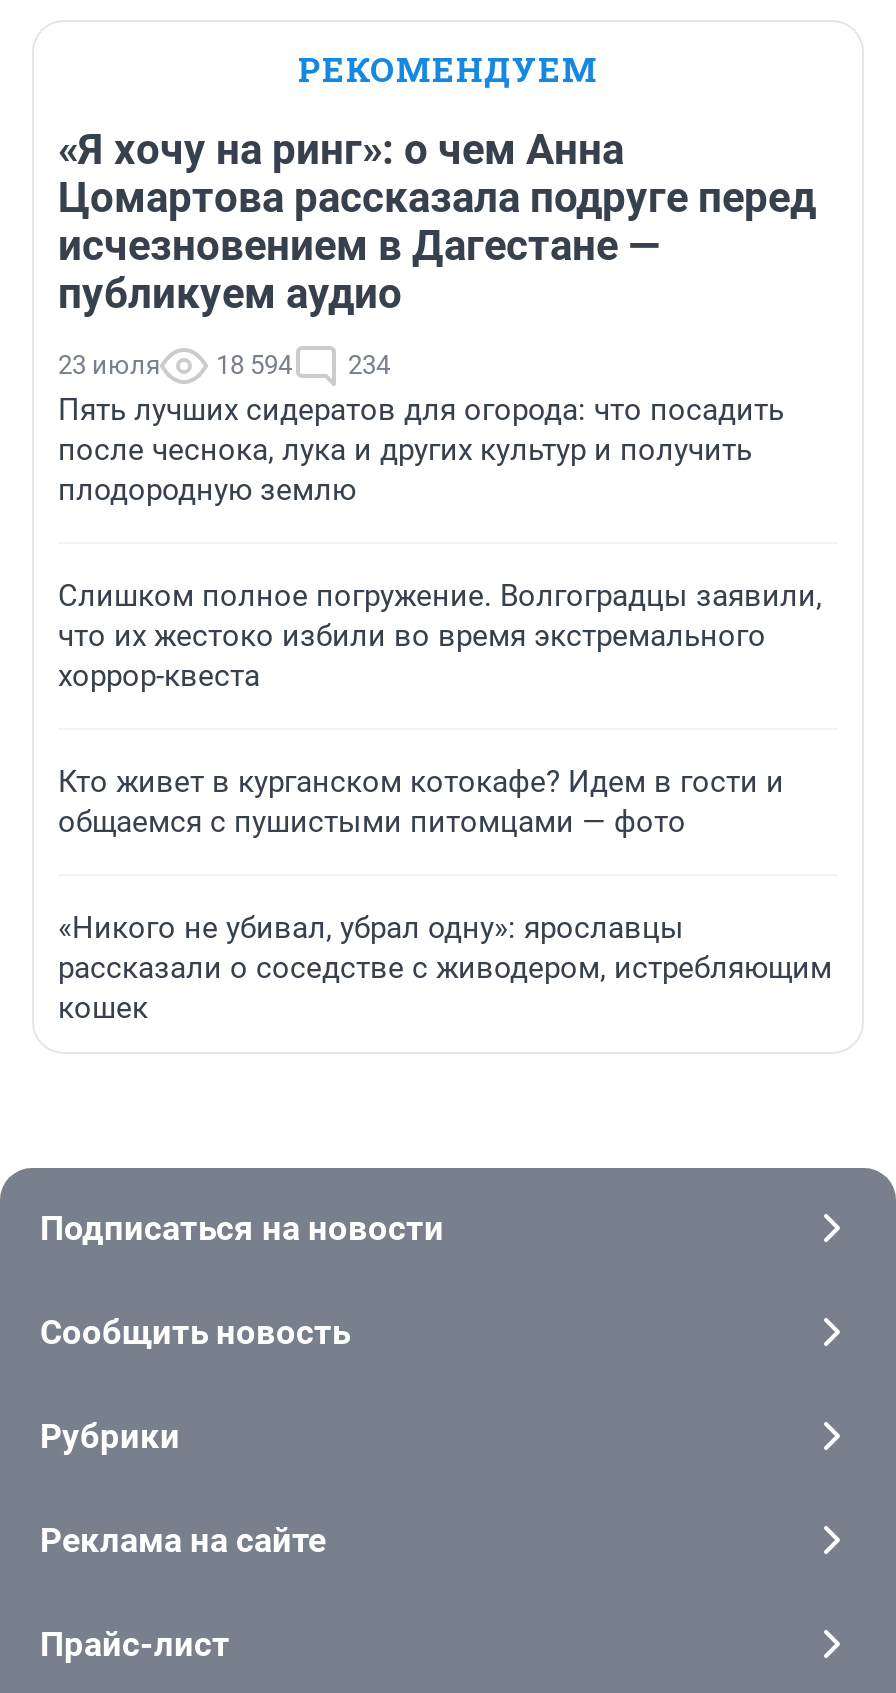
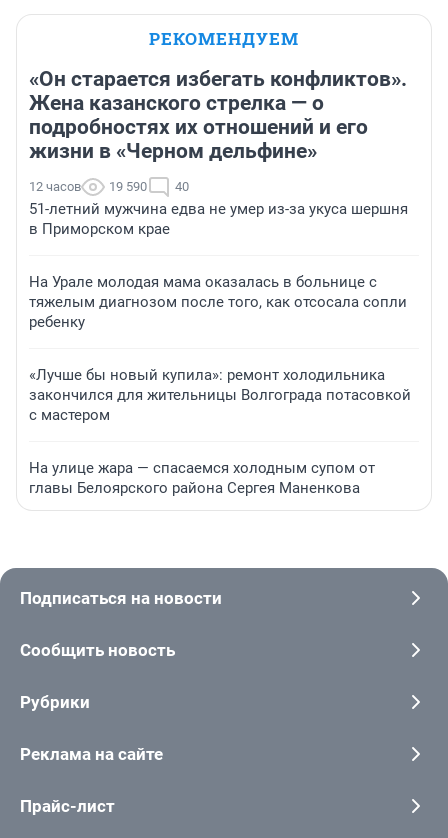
- «Я хочу на ринг»: о чем Анна
- Цомартова рассказала подруге перед
- исчезновением в Дагестане —
- публикуем аудио
+ «Он старается избегать конфликтов».
+ Жена казанского стрелка — о
+ подробностях их отношений и его
+ жизни в «Черном дельфине»

- 23 июля
- 18 594
- 234
- Пять лучших сидератов для огорода: что посадить
- после чеснока, лука и других культур и получить
- плодородную землю
+ 12 часов
+ 19 590
+ 40
+ 51-летний мужчина едва не умер из-за укуса шершня
+ в Приморском крае

- Слишком полное погружение. Волгоградцы заявили,
- что их жестоко избили во время экстремального
- хоррор-квеста
+ На Урале молодая мама оказалась в больнице с
+ тяжелым диагнозом после того, как отсосала сопли
+ ребенку

- Кто живет в курганском котокафе? Идем в гости и
- общаемся с пушистыми питомцами — фото
+ «Лучше бы новый купила»: ремонт холодильника
+ закончился для жительницы Волгограда потасовкой
+ с мастером

- «Никого не убивал, убрал одну»: ярославцы
- рассказали о соседстве с живодером, истребляющим
- кошек
+ На улице жара — спасаемся холодным супом от
+ главы Белоярского района Сергея Маненкова
